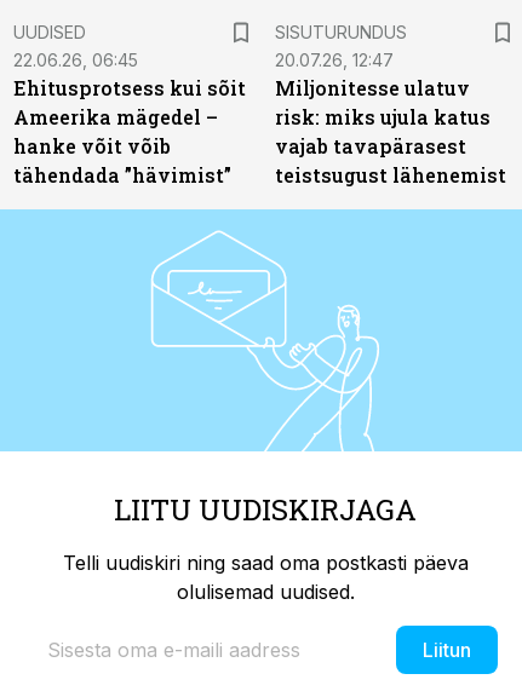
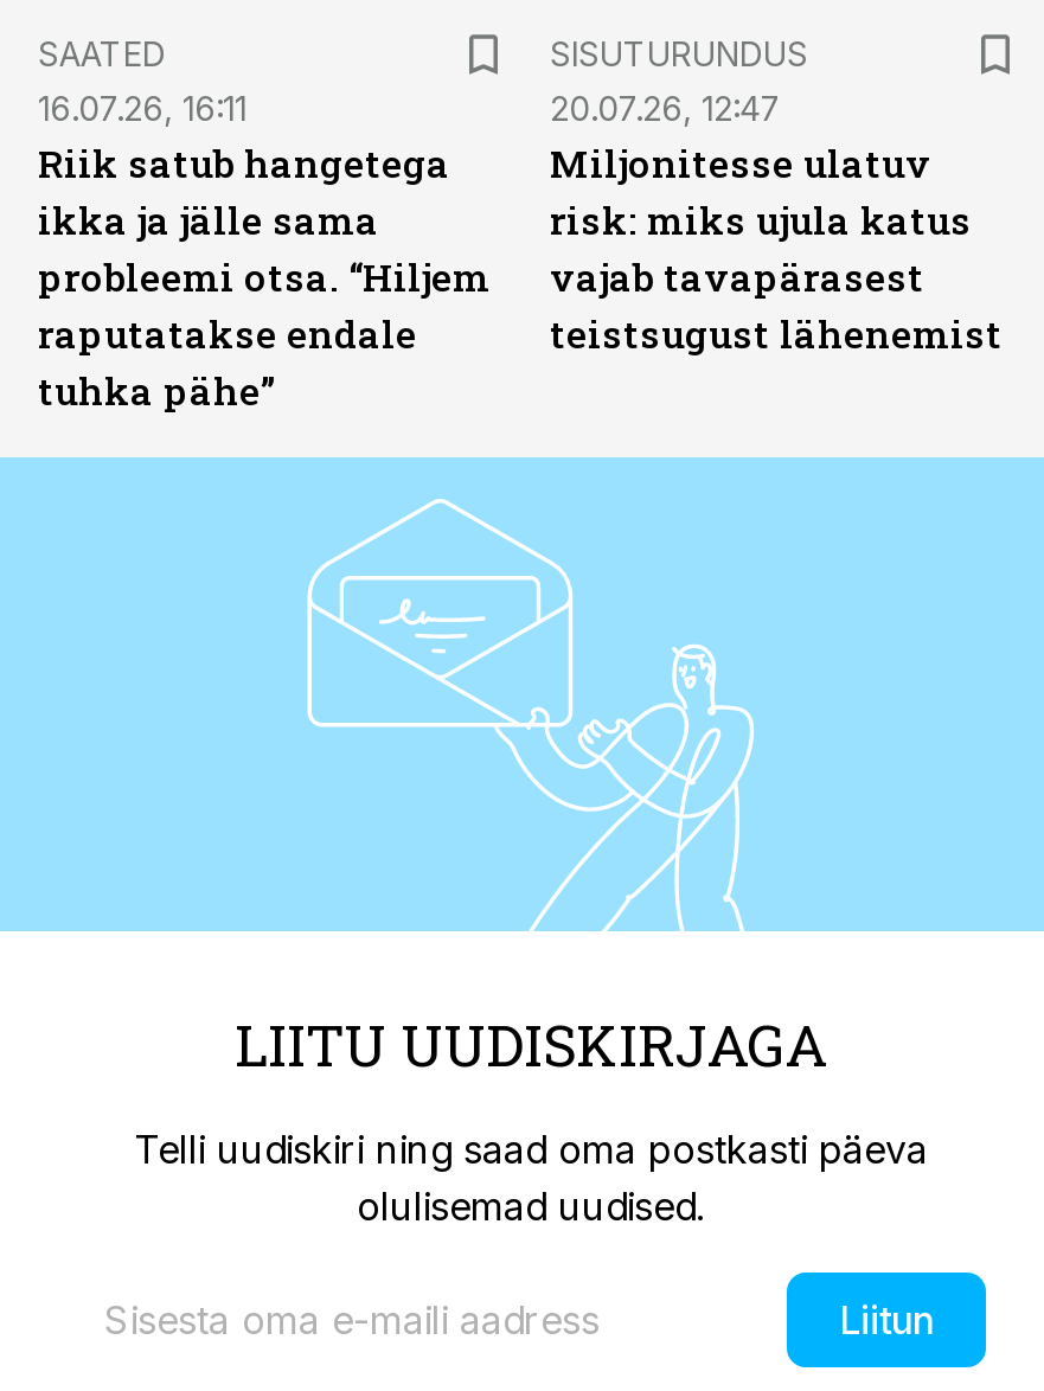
- UUDISED
- 22.06.26, 06:45
- Ehitusprotsess kui sõit
- Ameerika mägedel –
- hanke võit võib
- tähendada ”hävimist”
+ SAATED
+ 16.07.26, 16:11
+ Riik satub hangetega
+ ikka ja jälle sama
+ probleemi otsa. “Hiljem
+ raputatakse endale
+ tuhka pähe”
